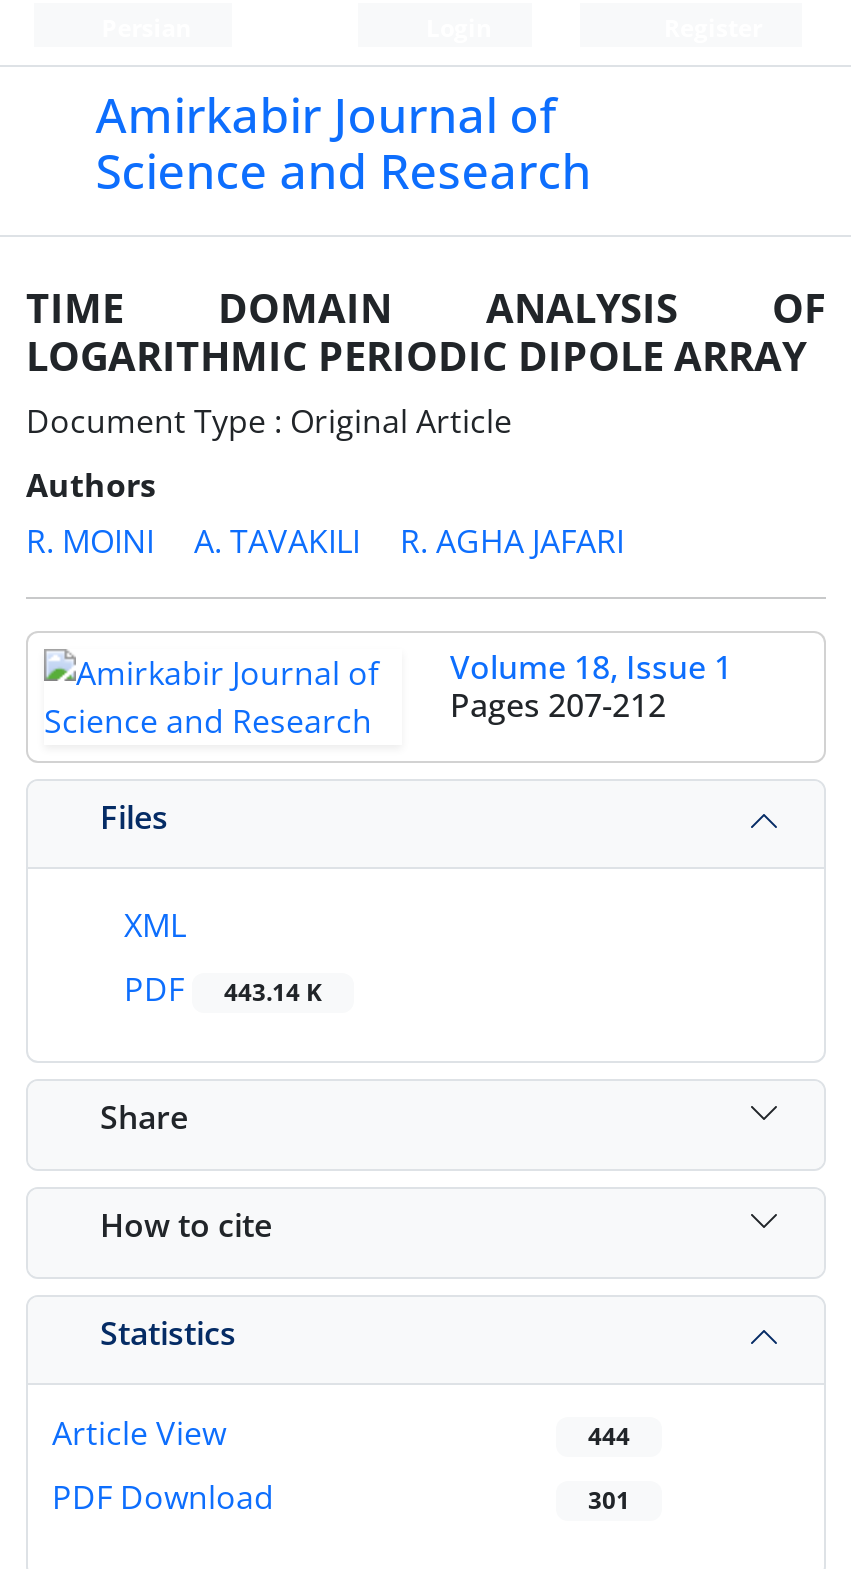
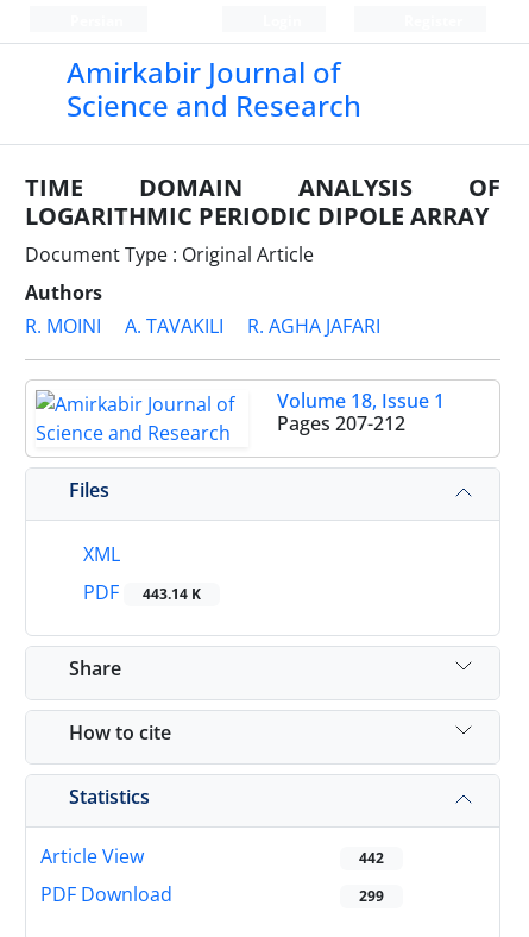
- 444
+ 442

- 301
+ 299
